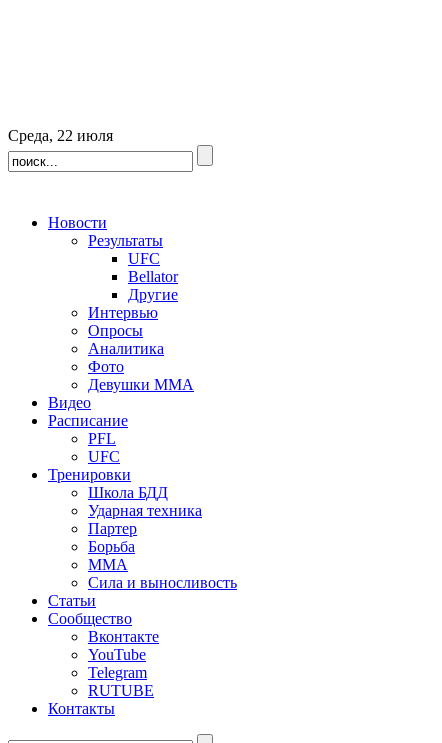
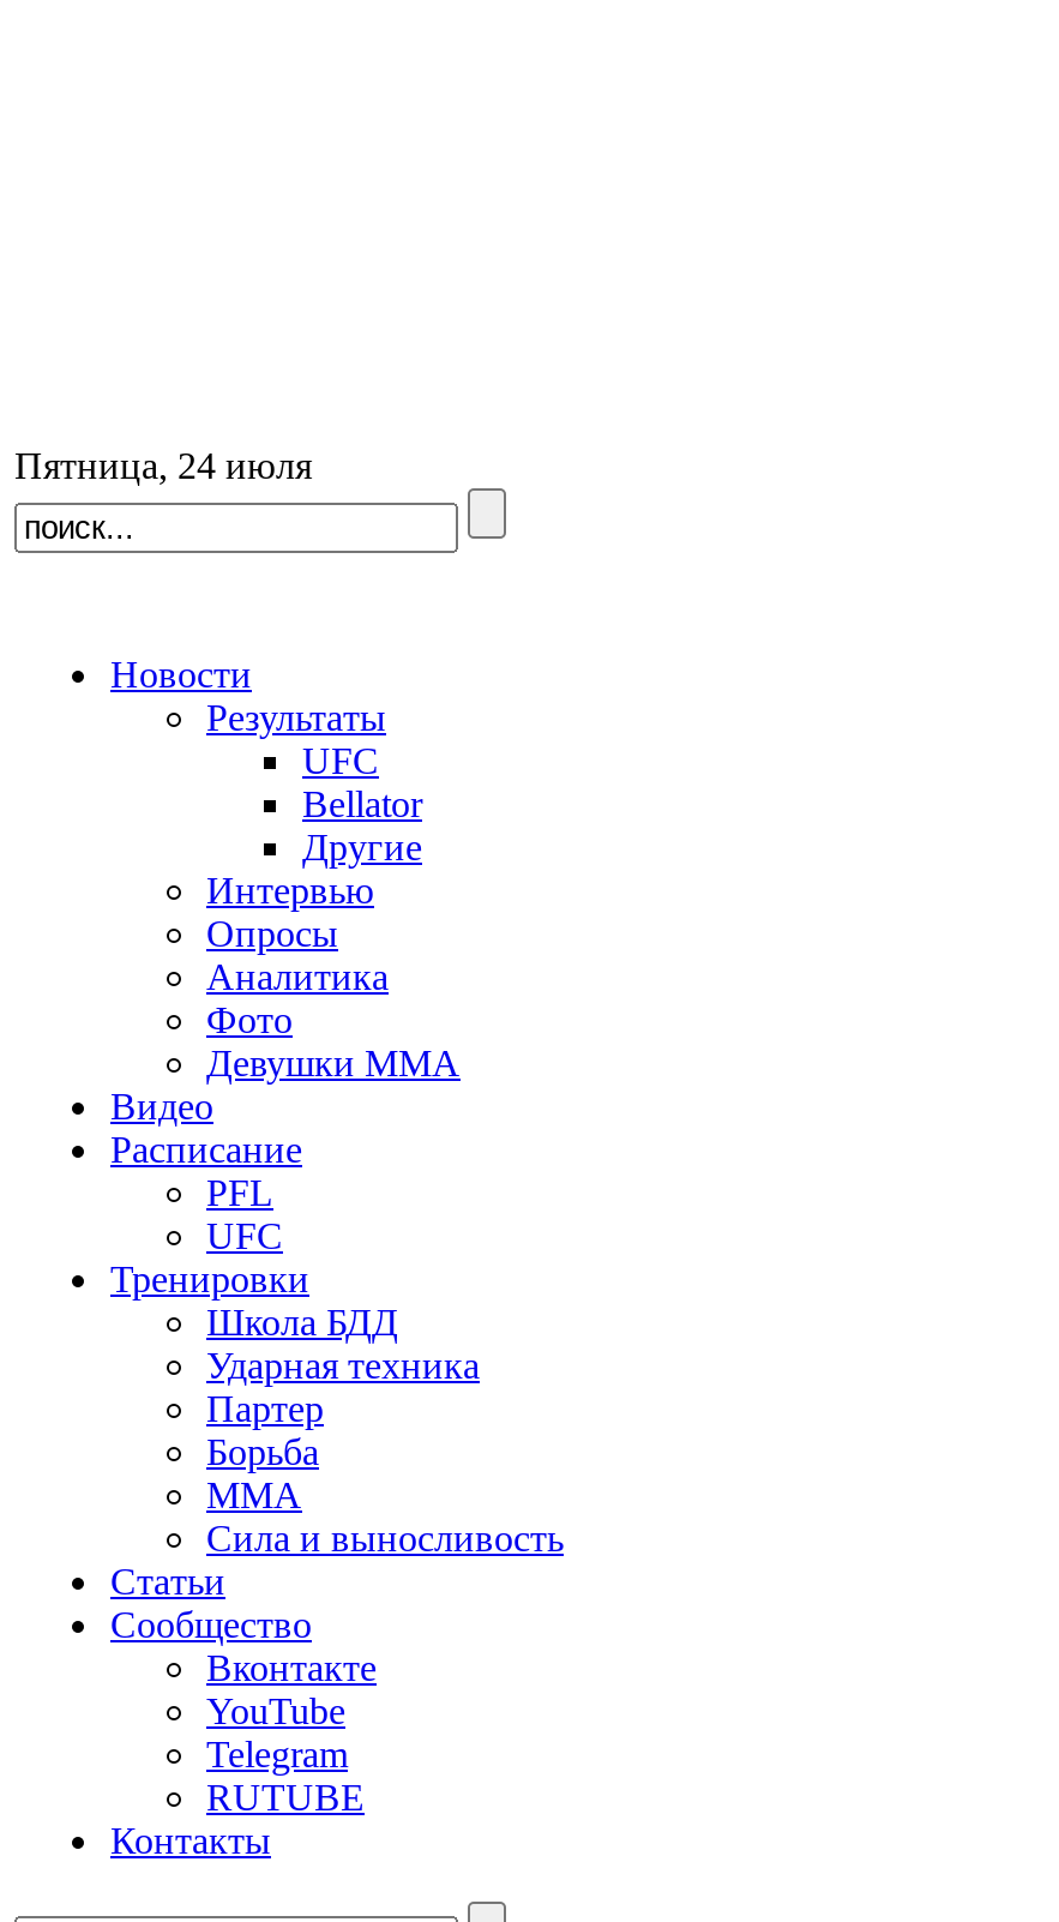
- Среда, 22 июля
+ Пятница, 24 июля
